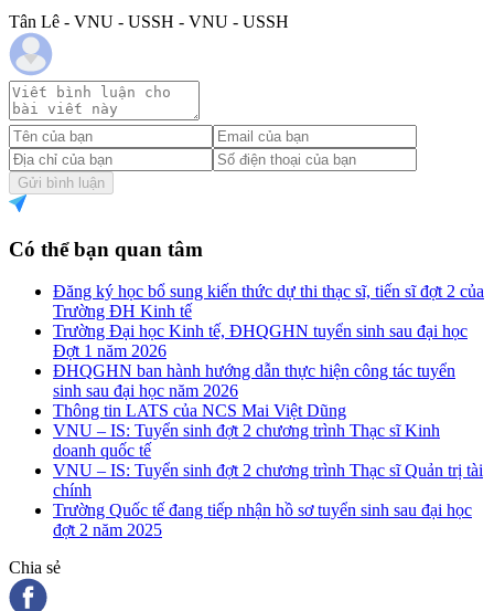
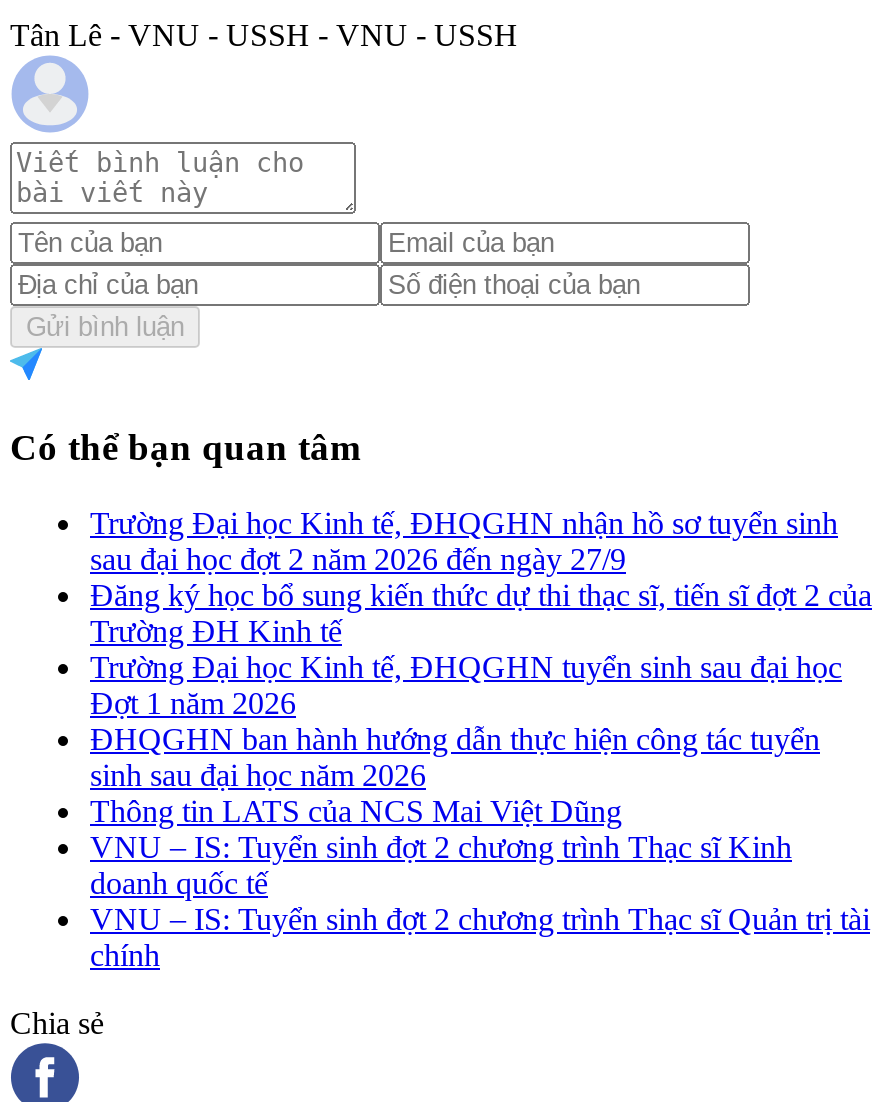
+ Trường Đại học Kinh tế, ĐHQGHN nhận hồ sơ tuyển sinh
+ sau đại học đợt 2 năm 2026 đến ngày 27/9

moved down: Đăng ký học bổ sung kiến thức dự thi thạc sĩ, tiến sĩ đợt 2 của | Trường ĐH Kinh tế | Trường Đại học Kinh tế, ĐHQGHN tuyển sinh sau đại học | ... | VNU – IS: Tuyển sinh đợt 2 chương trình Thạc sĩ Quản trị tài | chính

- Trường Quốc tế đang tiếp nhận hồ sơ tuyển sinh sau đại học
- đợt 2 năm 2025
